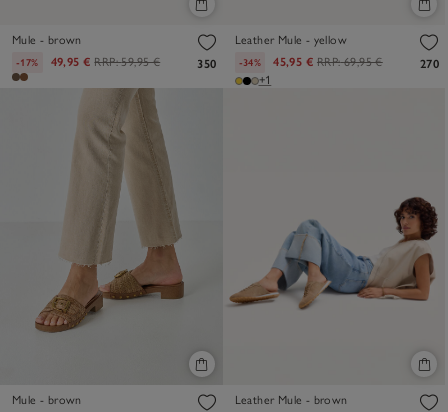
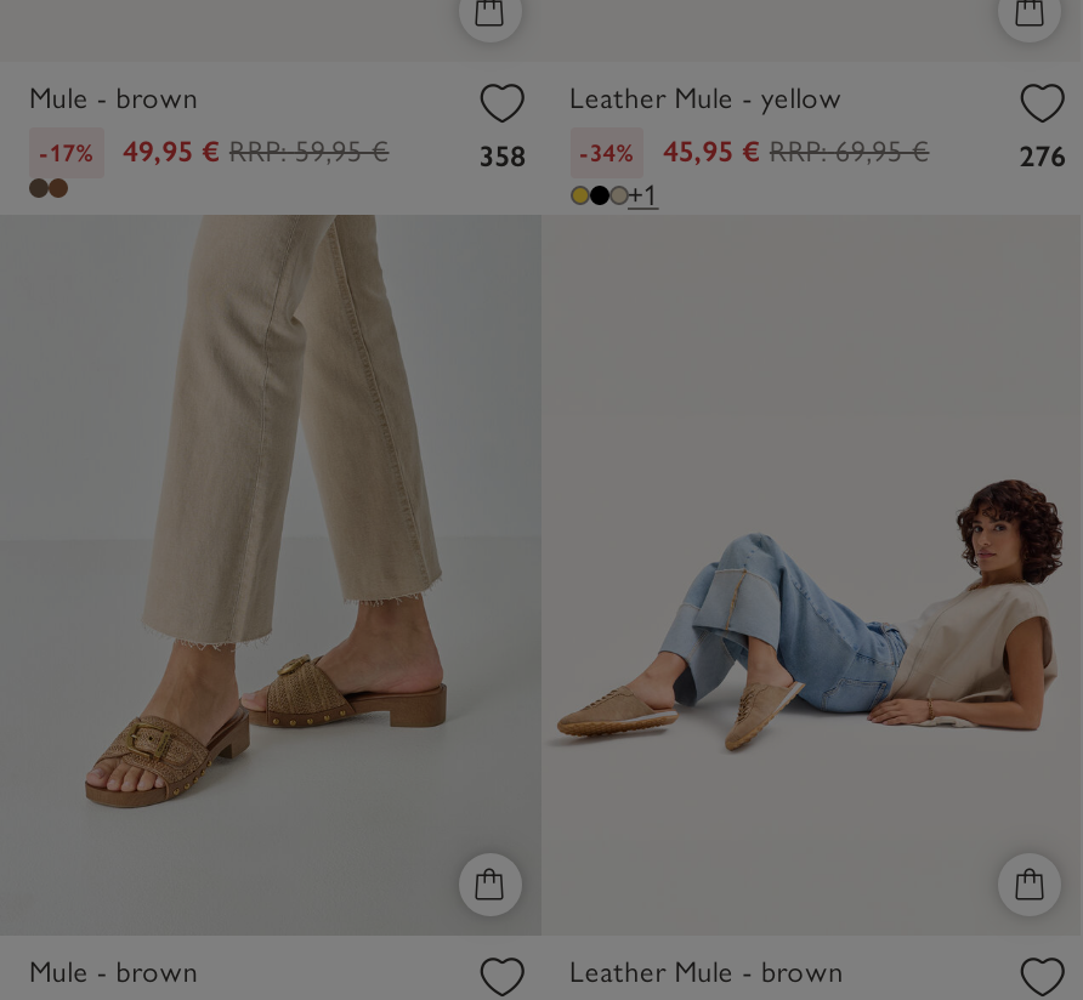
- 350 -34% 45,95 € RRP: 69,95 €
+ 358 -34% 45,95 € RRP: 69,95 €

- 270
+ 276
